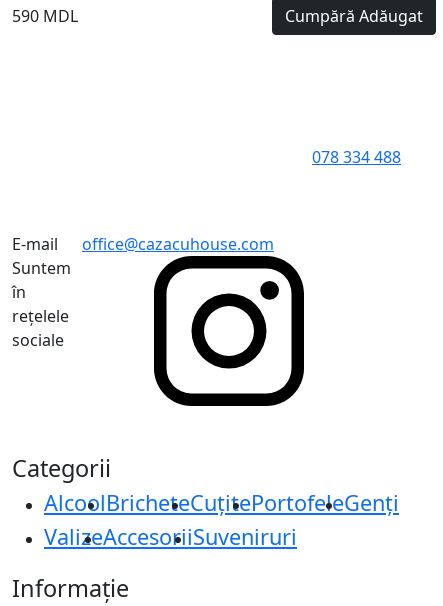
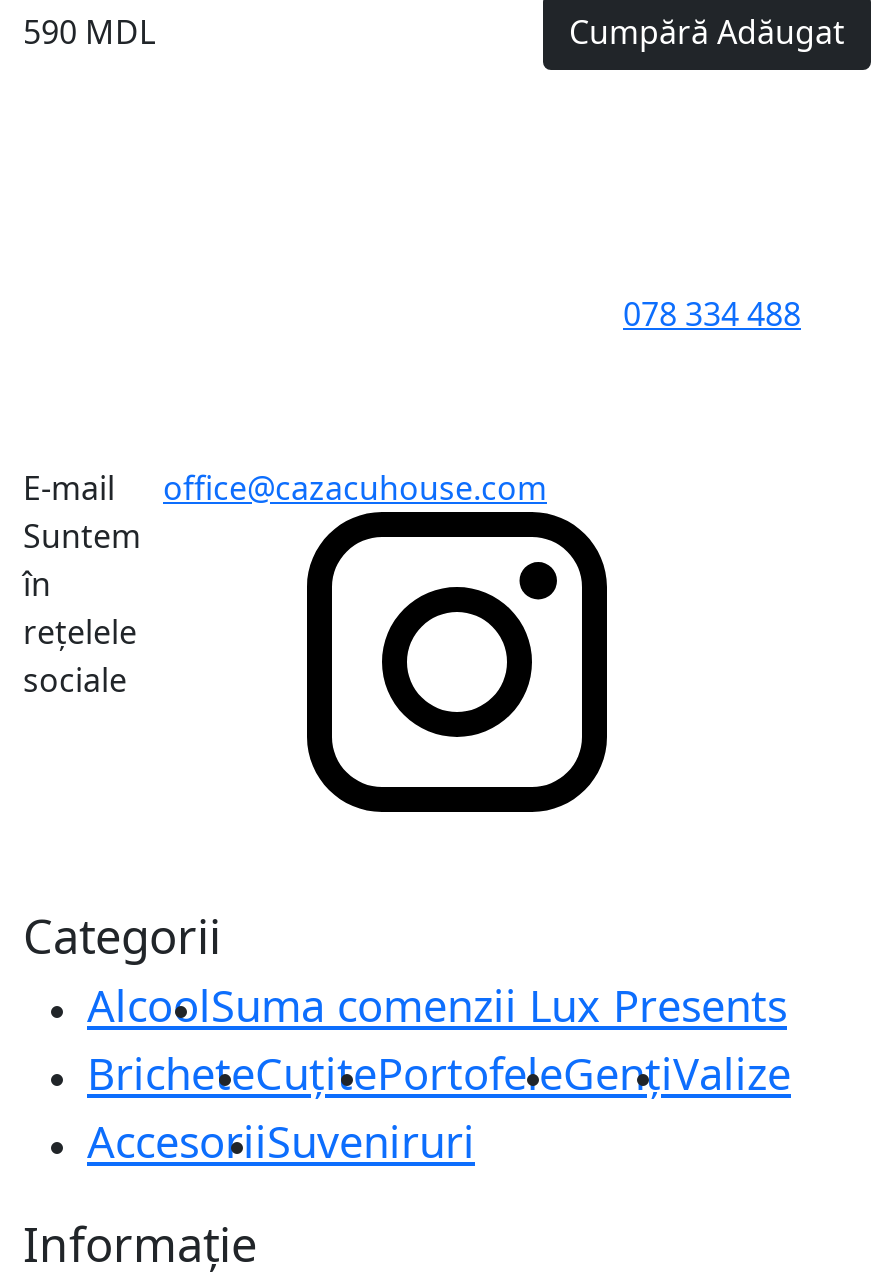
- AlcoolBricheteCuțitePortofeleGenți
- ValizeAccesoriiSuveniruri
+ AlcoolSuma comenzii Lux Presents
+ BricheteCuțitePortofeleGențiValize
+ AccesoriiSuveniruri
